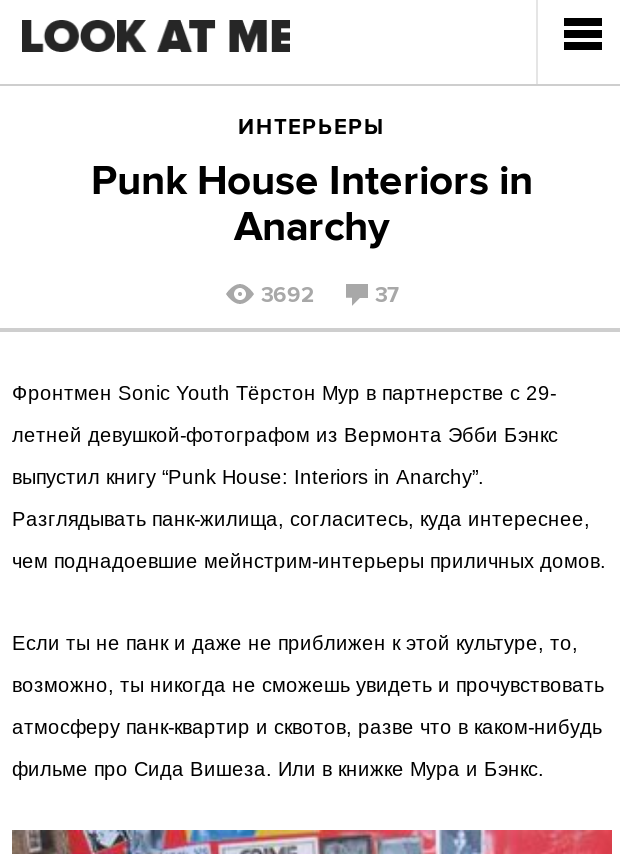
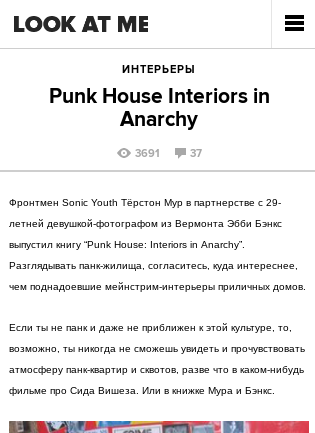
- 3692
+ 3691
